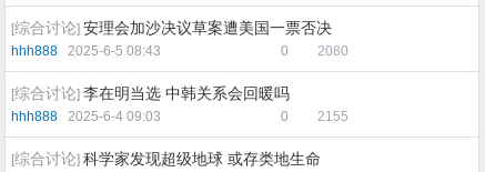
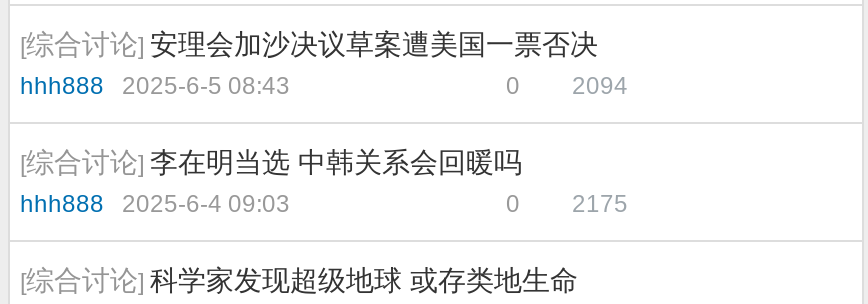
- 0 2080
+ 0 2094

- 0 2155
+ 0 2175
